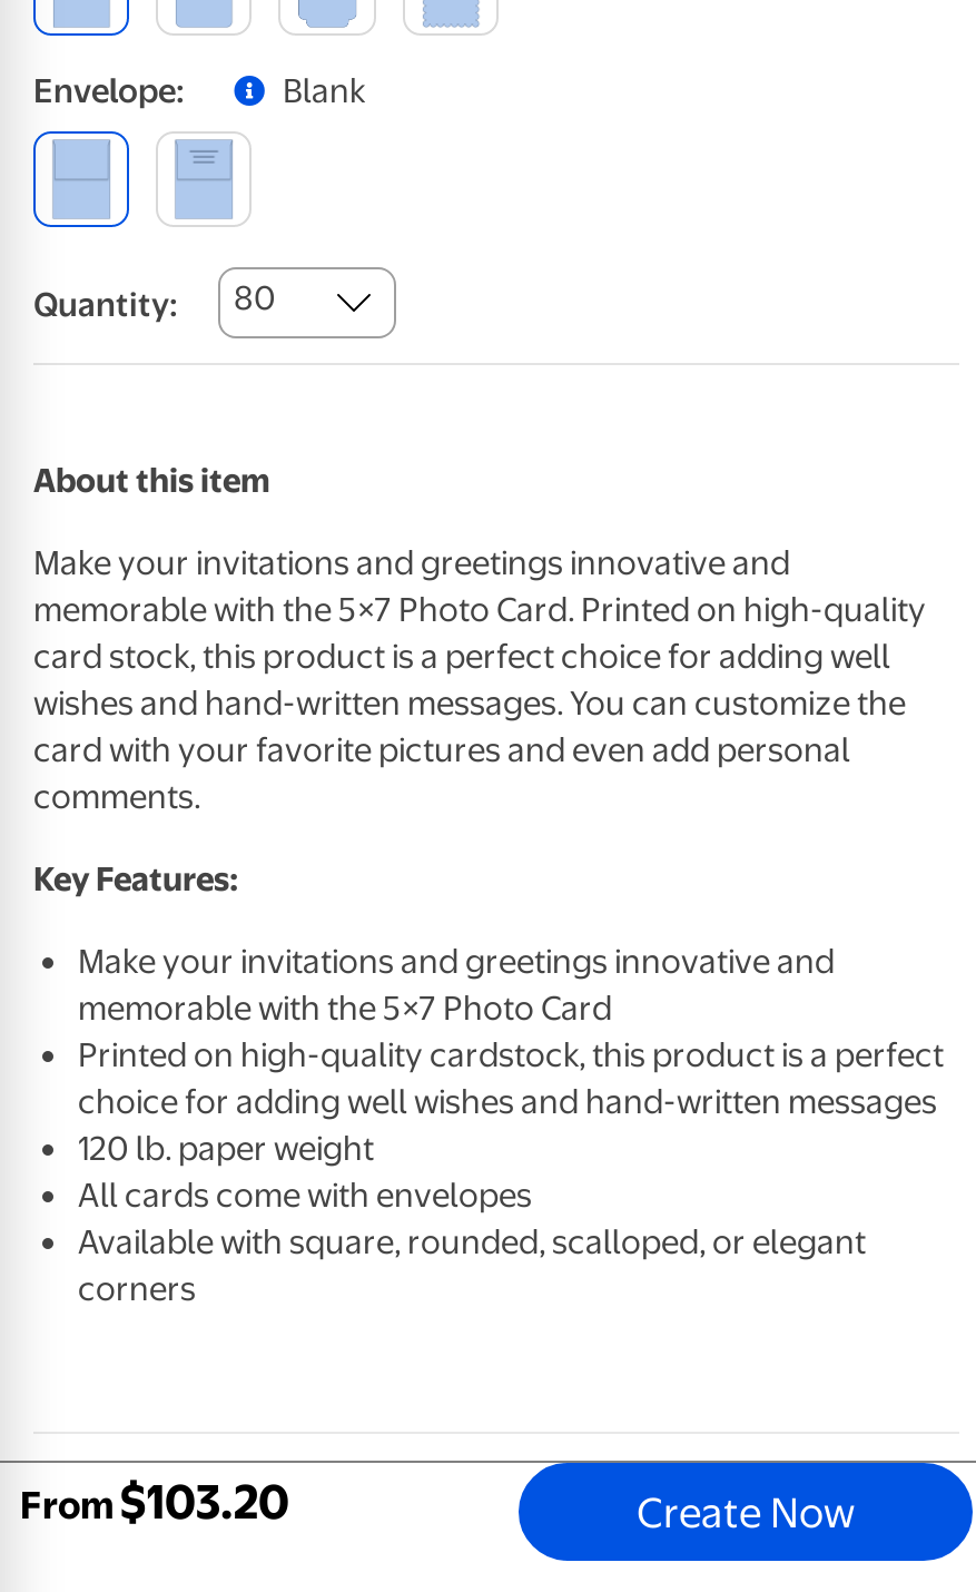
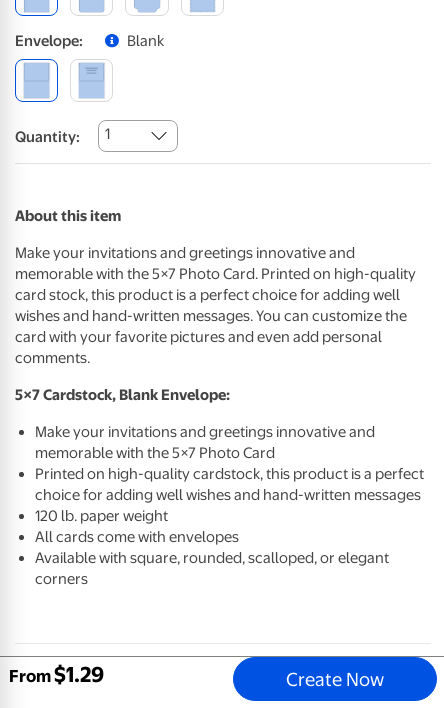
- Quantity: 80
+ Quantity: 1

- Key Features:
+ 5×7 Cardstock, Blank Envelope:

- $103.20
+ $1.29
